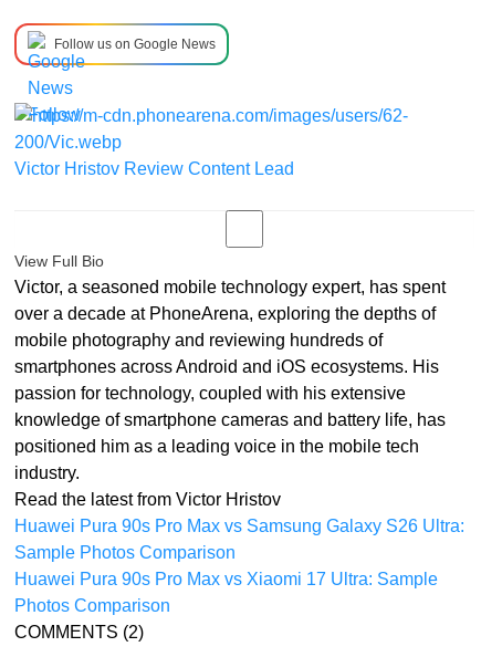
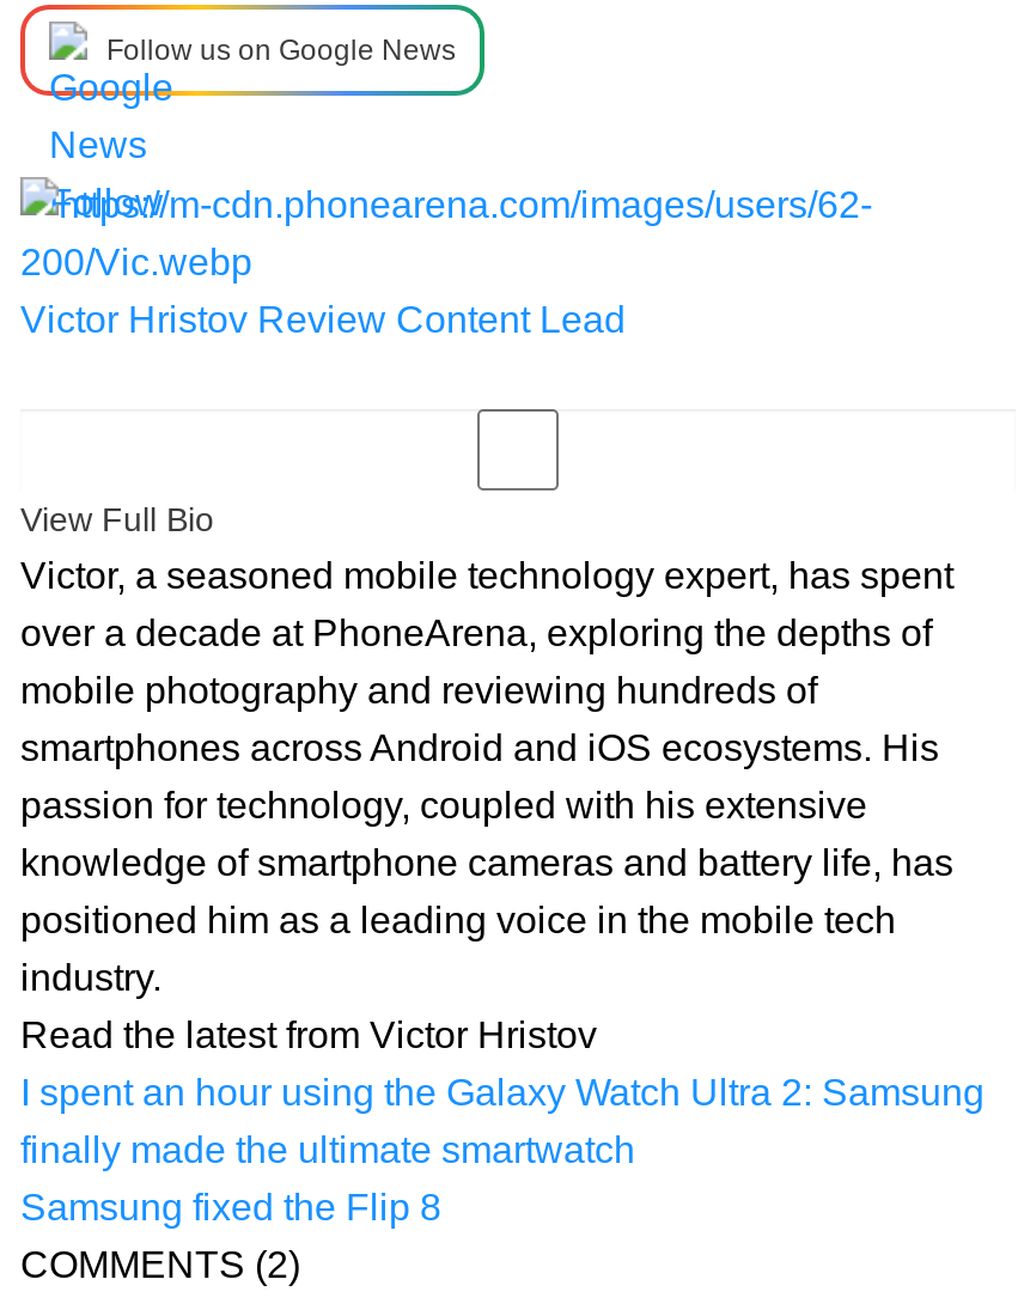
- Huawei Pura 90s Pro Max vs Samsung Galaxy S26 Ultra:
- Sample Photos Comparison
- Huawei Pura 90s Pro Max vs Xiaomi 17 Ultra: Sample
- Photos Comparison
+ I spent an hour using the Galaxy Watch Ultra 2: Samsung
+ finally made the ultimate smartwatch
+ Samsung fixed the Flip 8
